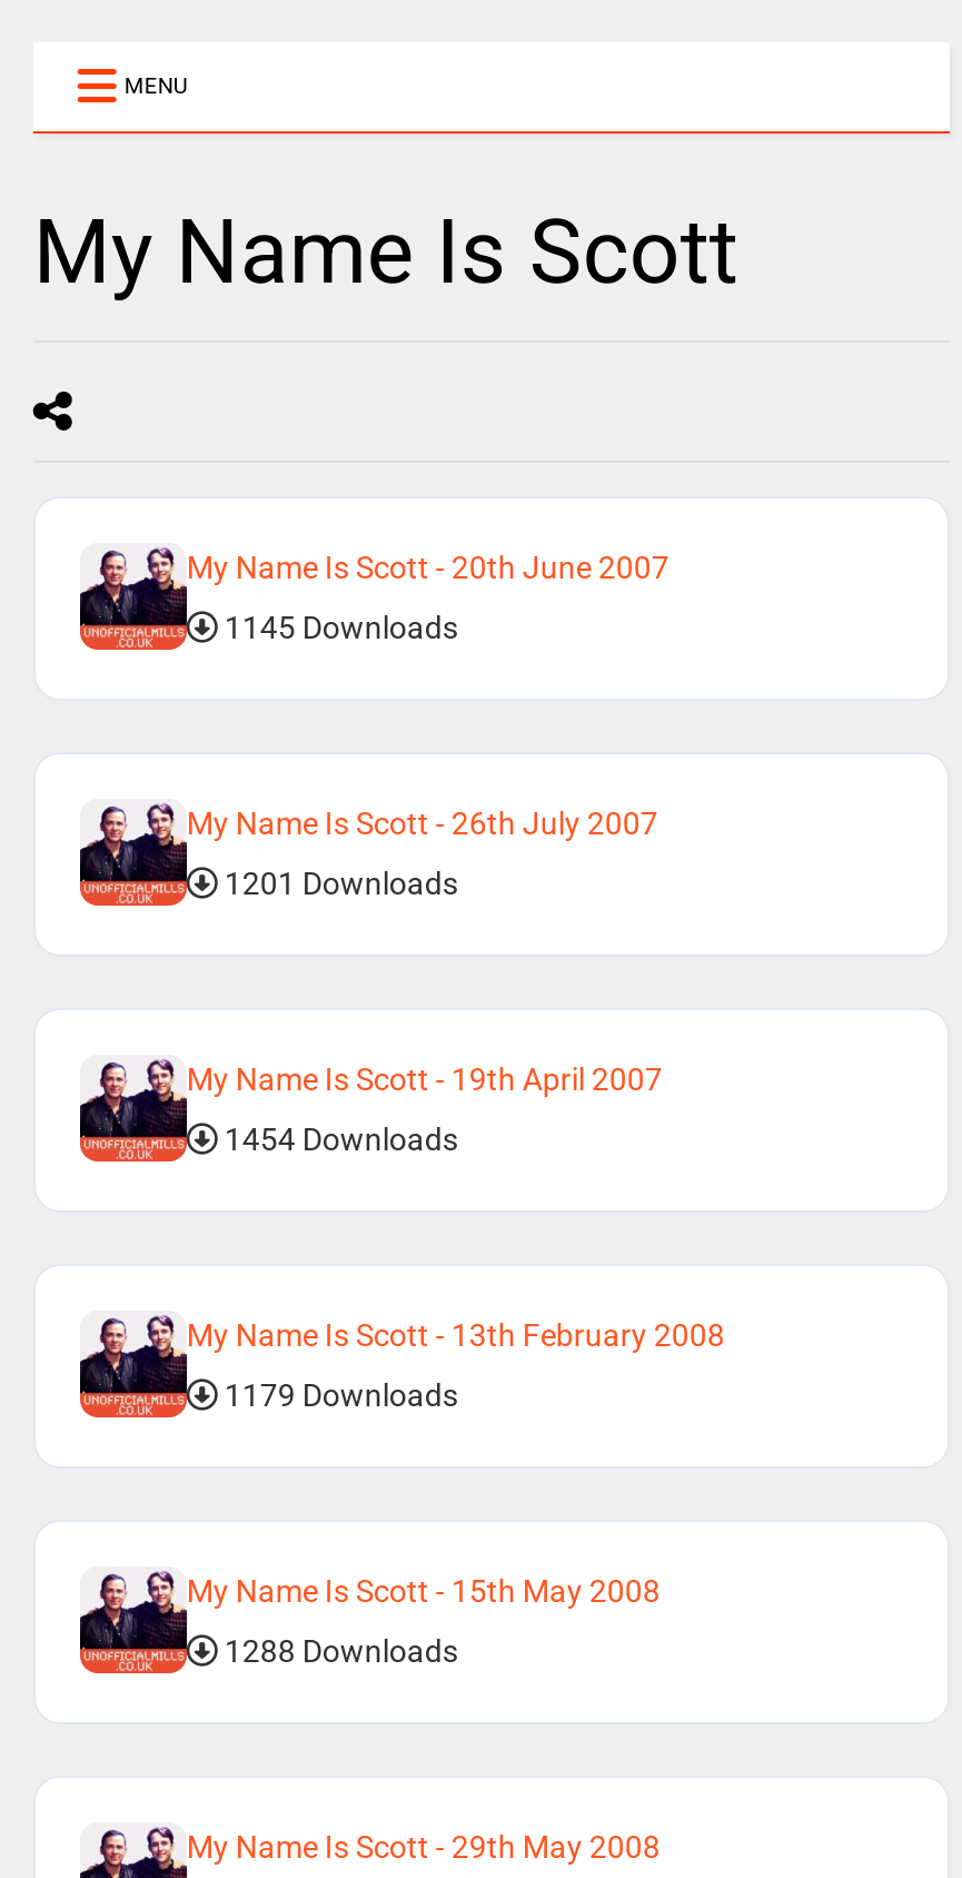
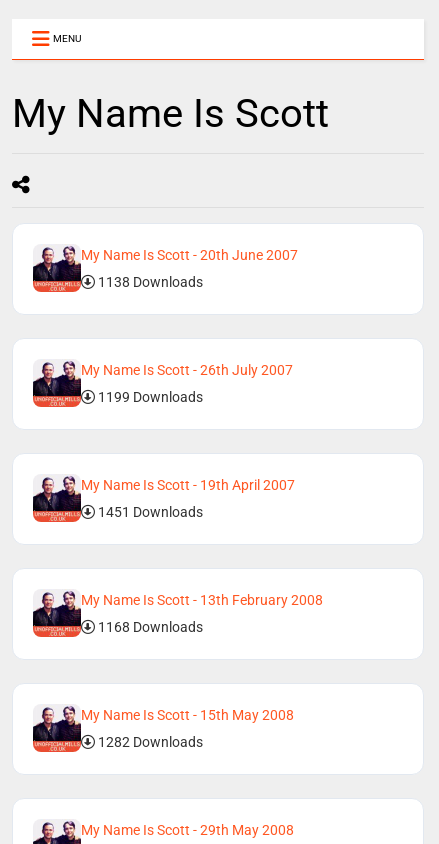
- 1145 Downloads
+ 1138 Downloads

- 1201 Downloads
+ 1199 Downloads

- 1454 Downloads
+ 1451 Downloads

- 1179 Downloads
+ 1168 Downloads

- 1288 Downloads
+ 1282 Downloads
